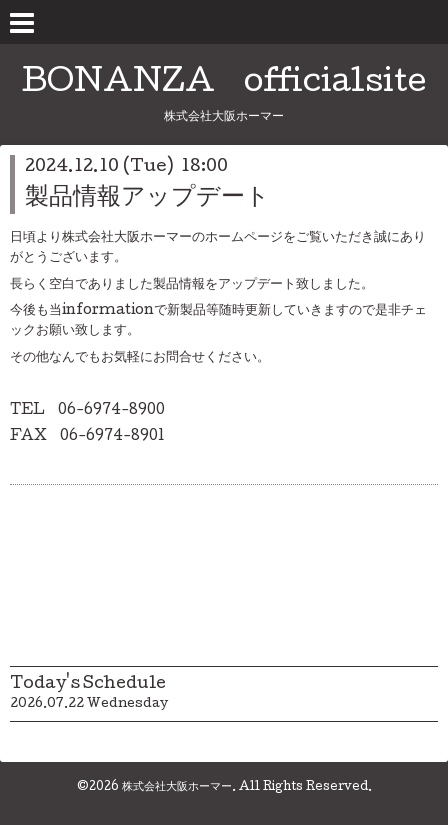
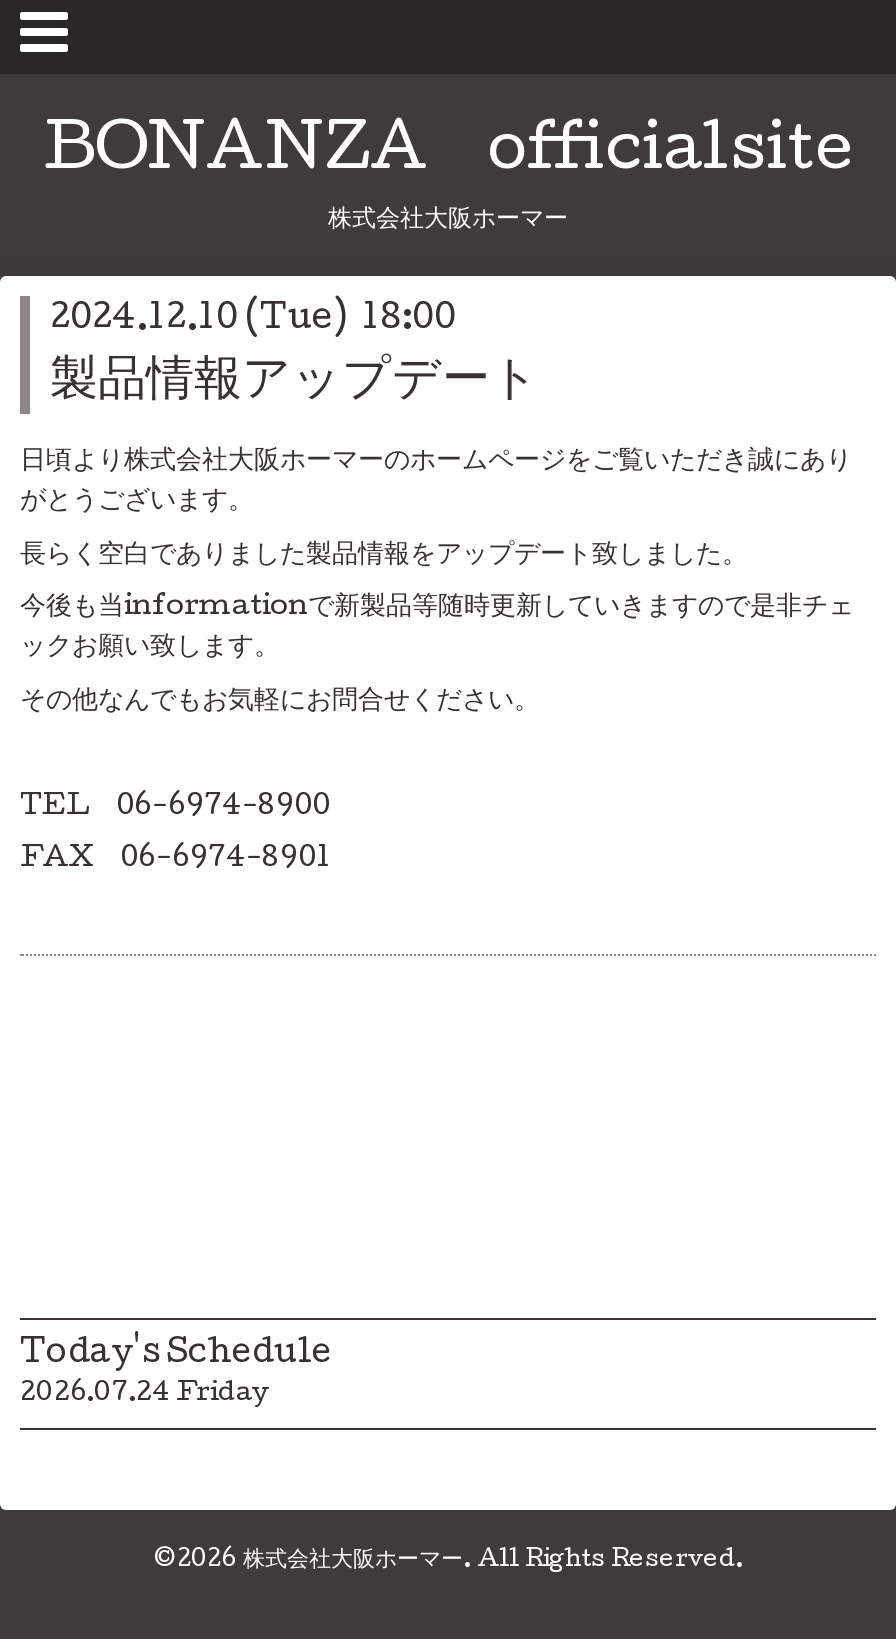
- 2026.07.22 Wednesday
+ 2026.07.24 Friday
